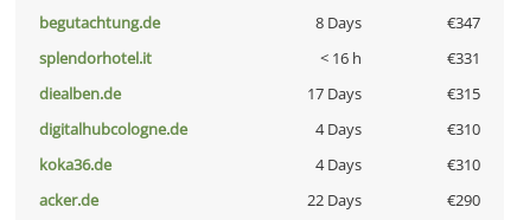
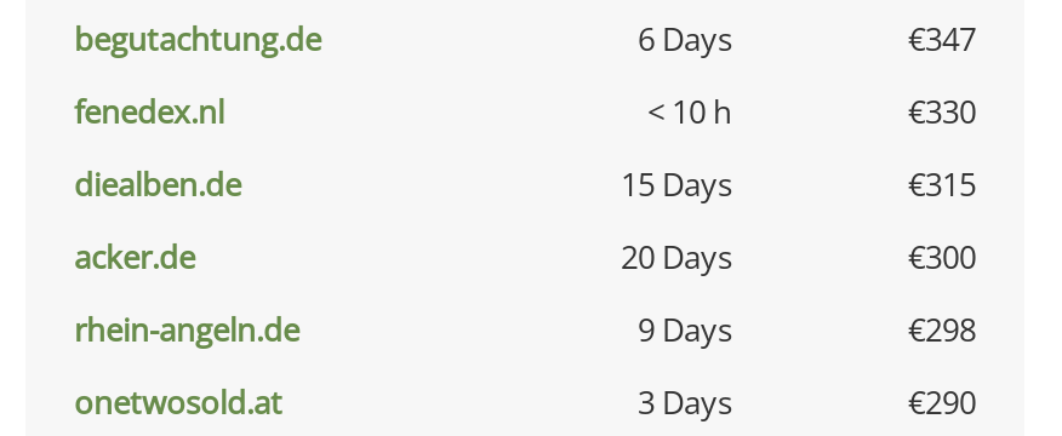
- 8 Days
+ 6 Days

- splendorhotel.it
- < 16 h
- €331
+ fenedex.nl
+ < 10 h
+ €330

- 17 Days
+ 15 Days

- digitalhubcologne.de
- 4 Days
- €310
- koka36.de
- 4 Days
- €310

moved up: acker.de

- 22 Days
+ 20 Days
+ €300
+ rhein-angeln.de
+ 9 Days
+ €298
+ onetwosold.at
+ 3 Days
